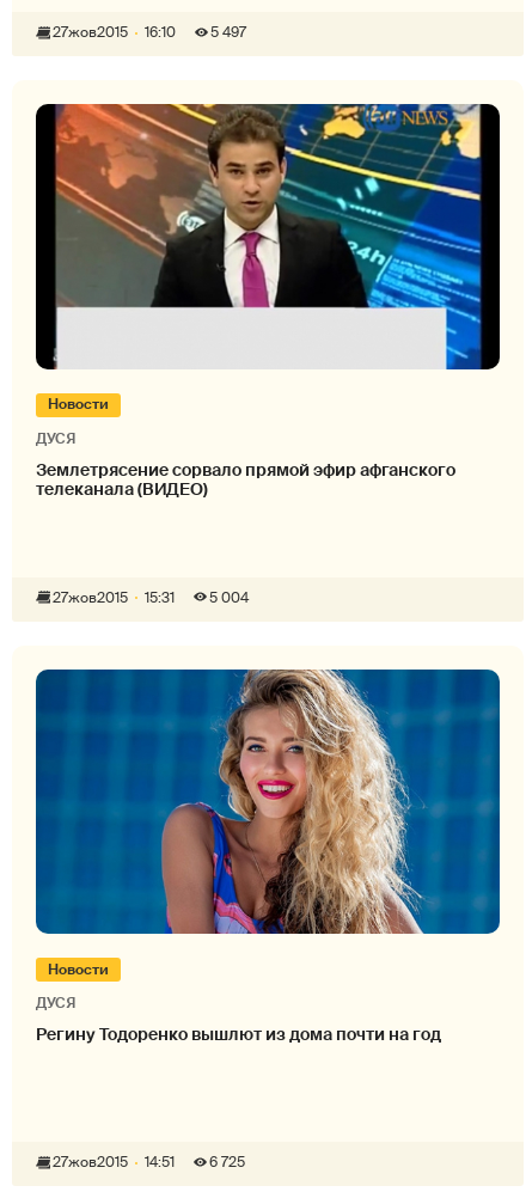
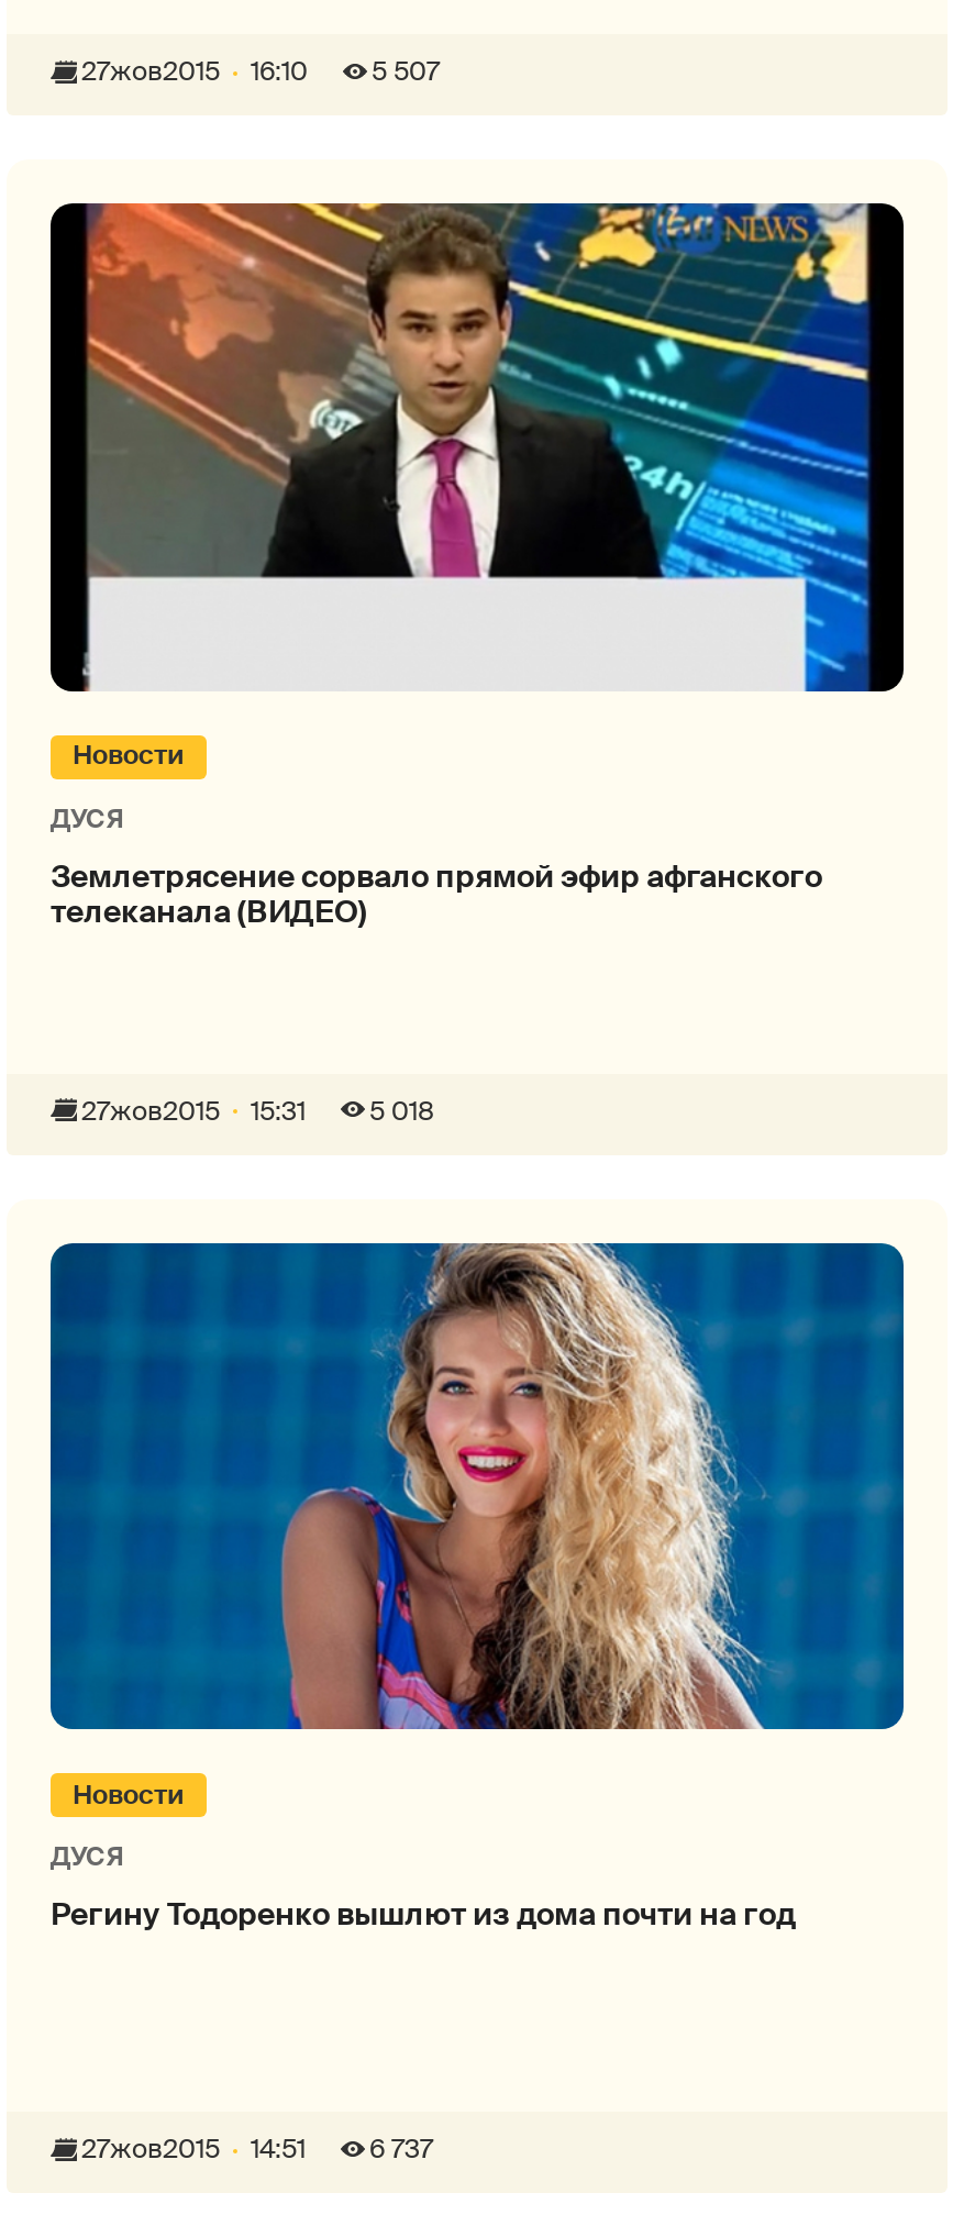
- 27жов2015 16:10 5 497
+ 27жов2015 16:10 5 507

- 5 004
+ 5 018

- 27жов2015 14:51 6 725
+ 27жов2015 14:51 6 737
